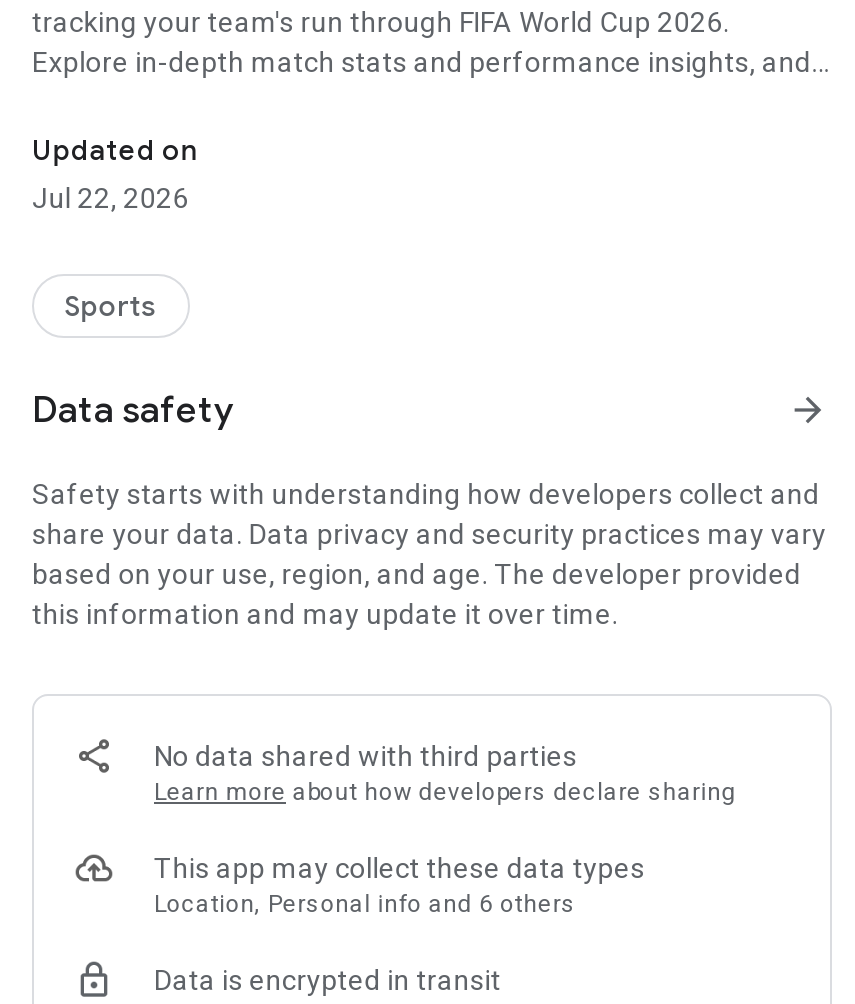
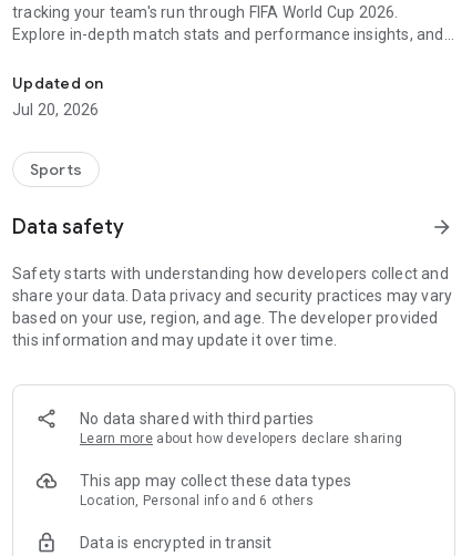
- Jul 22, 2026
+ Jul 20, 2026
